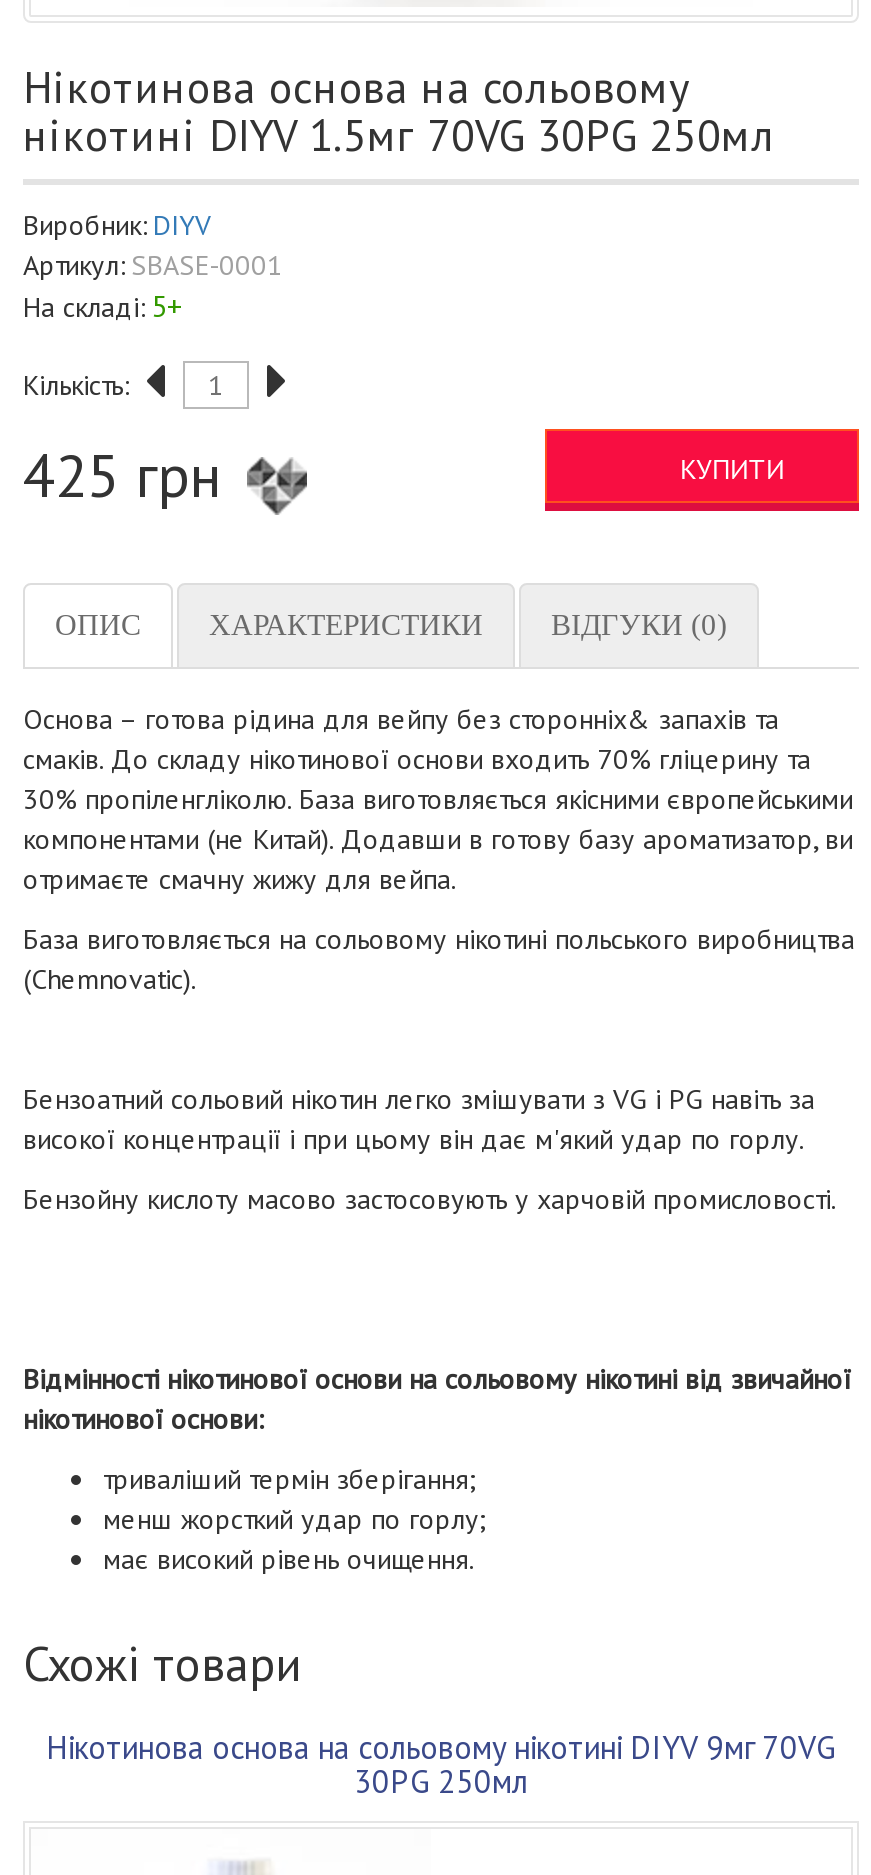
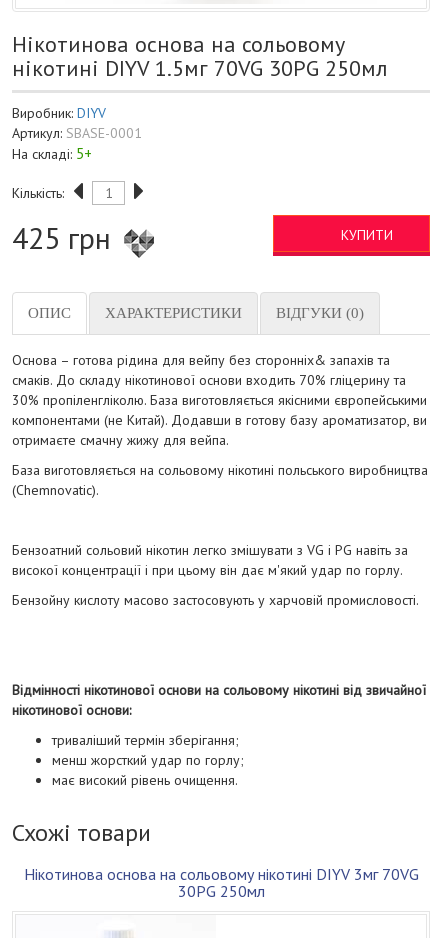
- Нікотинова основа на сольовому нікотині DIYV 9мг 70VG
+ Нікотинова основа на сольовому нікотині DIYV 3мг 70VG
